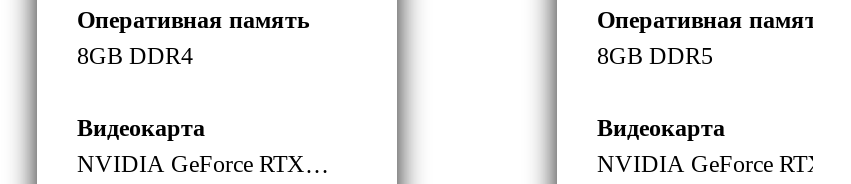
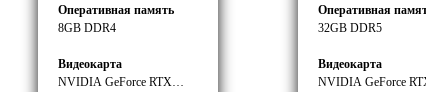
- 8GB DDR5
+ 32GB DDR5
